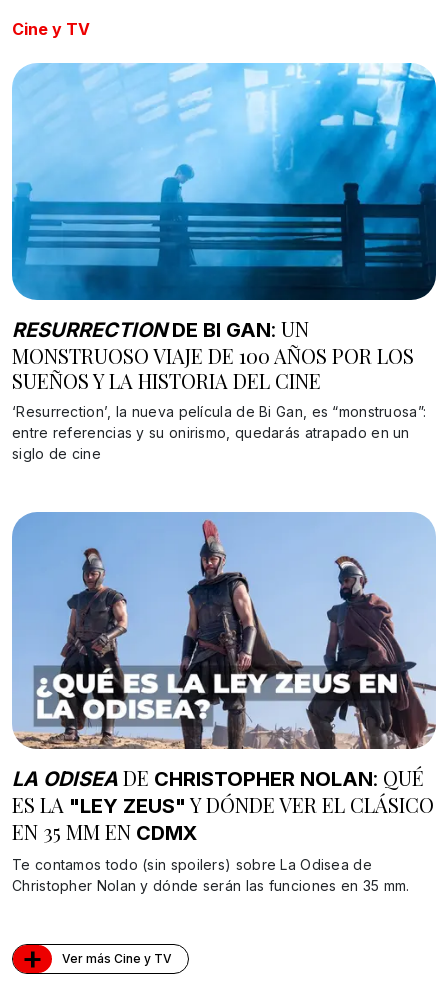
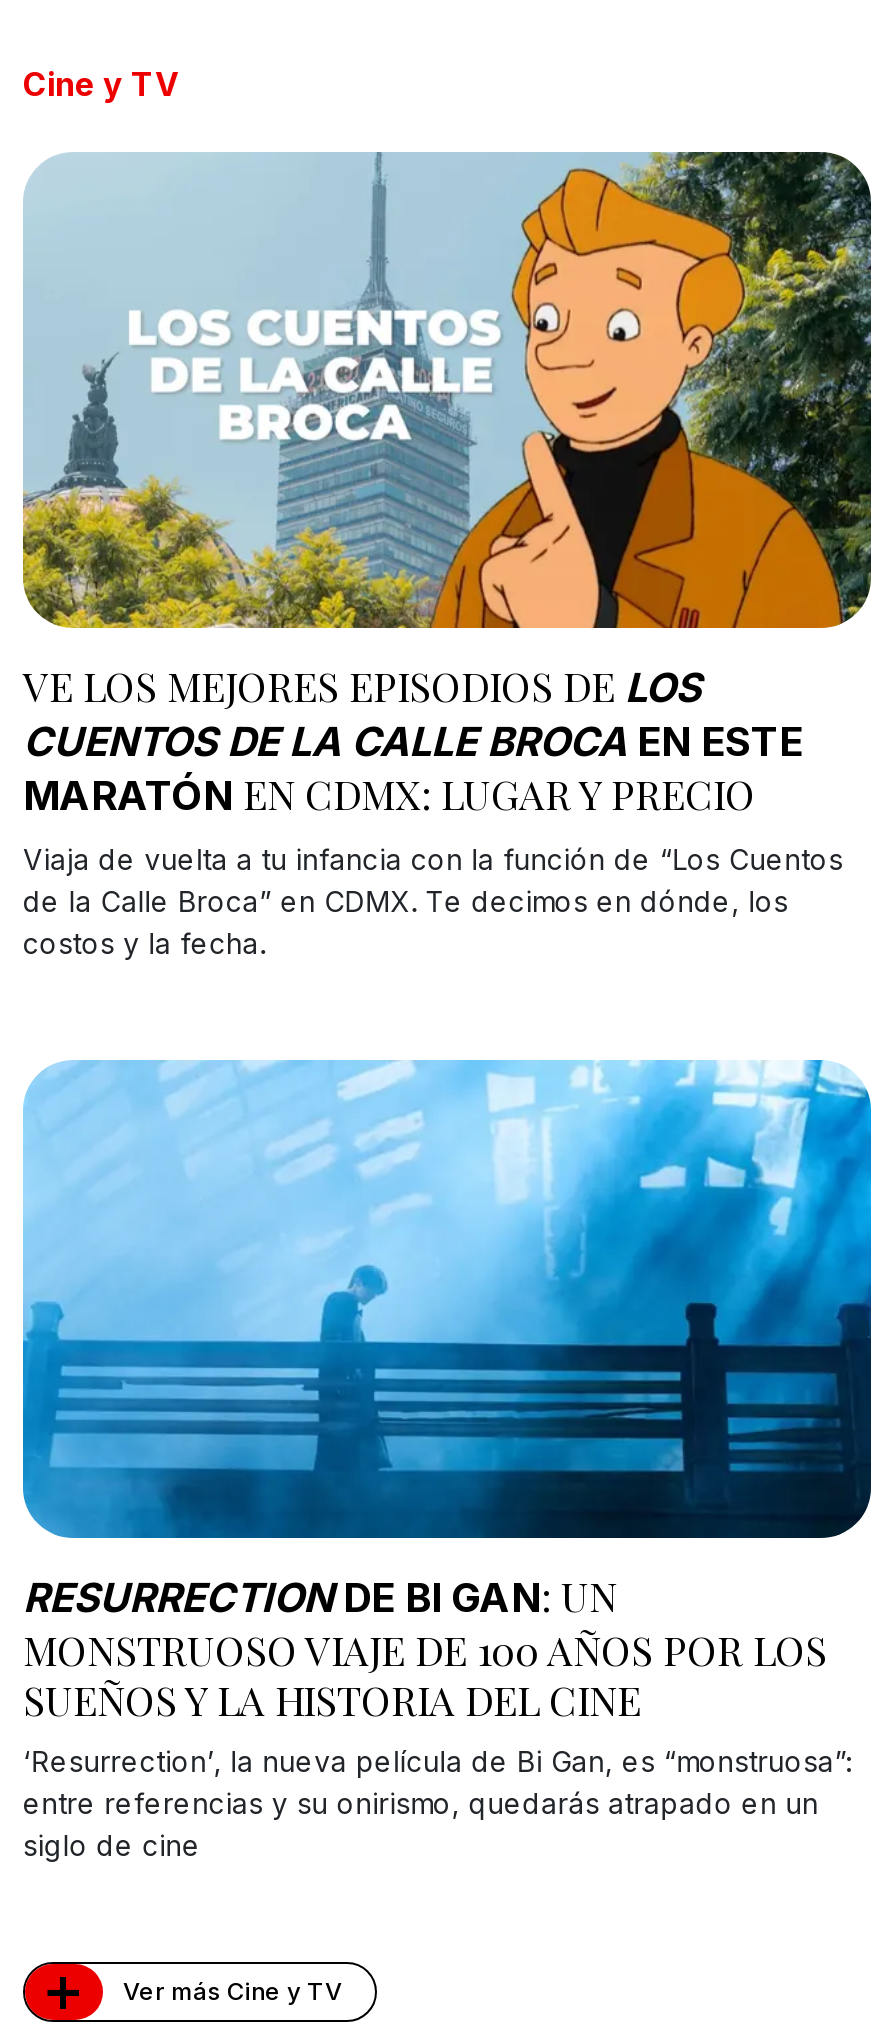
+ [image]
+ VE LOS MEJORES EPISODIOS DE LOS
+ CUENTOS DE LA CALLE BROCA EN ESTE
+ MARATÓN EN CDMX: LUGAR Y PRECIO
+ Viaja de vuelta a tu infancia con la función de “Los Cuentos
+ de la Calle Broca” en CDMX. Te decimos en dónde, los
+ costos y la fecha.

moved down: [image] | RESURRECTIONDE BI GAN: UN | MONSTRUOSO VIAJE DE 100 AÑOS POR LOS | SUEÑOS Y LA HISTORIA DEL CINE | ‘Resurrection’, la nueva película de Bi Gan, es “monstruosa”: | entre referencias y su onirismo, quedarás atrapado en un | siglo de cine

- [image]
- LA ODISEA DE CHRISTOPHER NOLAN: QUÉ
- ES LA "LEY ZEUS" Y DÓNDE VER EL CLÁSICO
- EN 35 MM EN CDMX
- Te contamos todo (sin spoilers) sobre La Odisea de
- Christopher Nolan y dónde serán las funciones en 35 mm.
